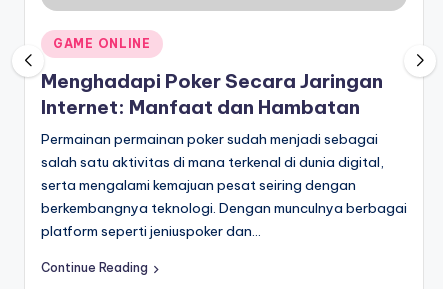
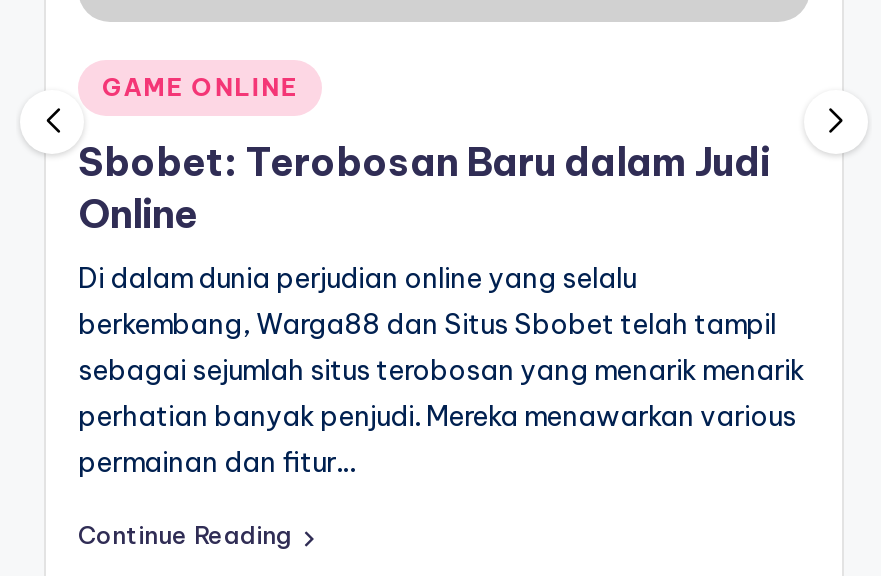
- Menghadapi Poker Secara Jaringan
- Internet: Manfaat dan Hambatan
+ Sbobet: Terobosan Baru dalam Judi
+ Online

- Permainan permainan poker sudah menjadi sebagai
- salah satu aktivitas di mana terkenal di dunia digital,
- serta mengalami kemajuan pesat seiring dengan
- berkembangnya teknologi. Dengan munculnya berbagai
- platform seperti jeniuspoker dan…
+ Di dalam dunia perjudian online yang selalu
+ berkembang, Warga88 dan Situs Sbobet telah tampil
+ sebagai sejumlah situs terobosan yang menarik menarik
+ perhatian banyak penjudi. Mereka menawarkan various
+ permainan dan fitur…
